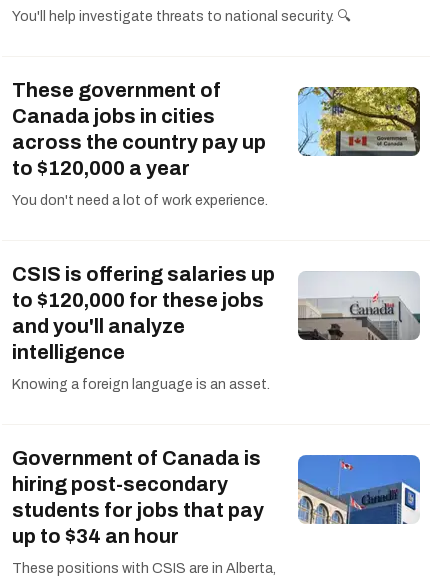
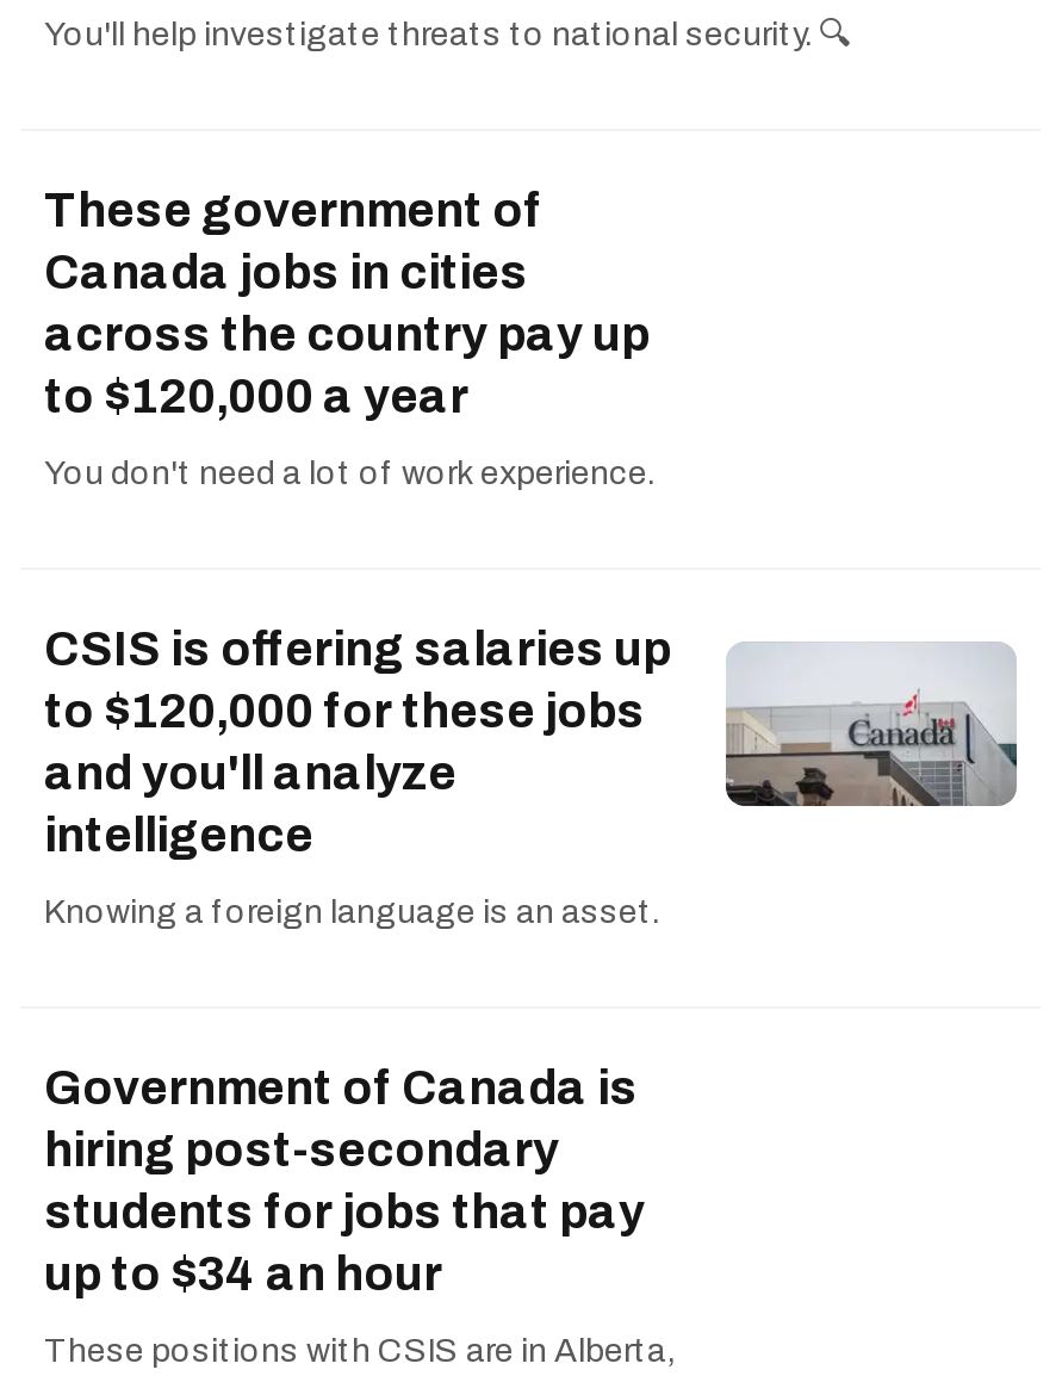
- [image]

- [image]
